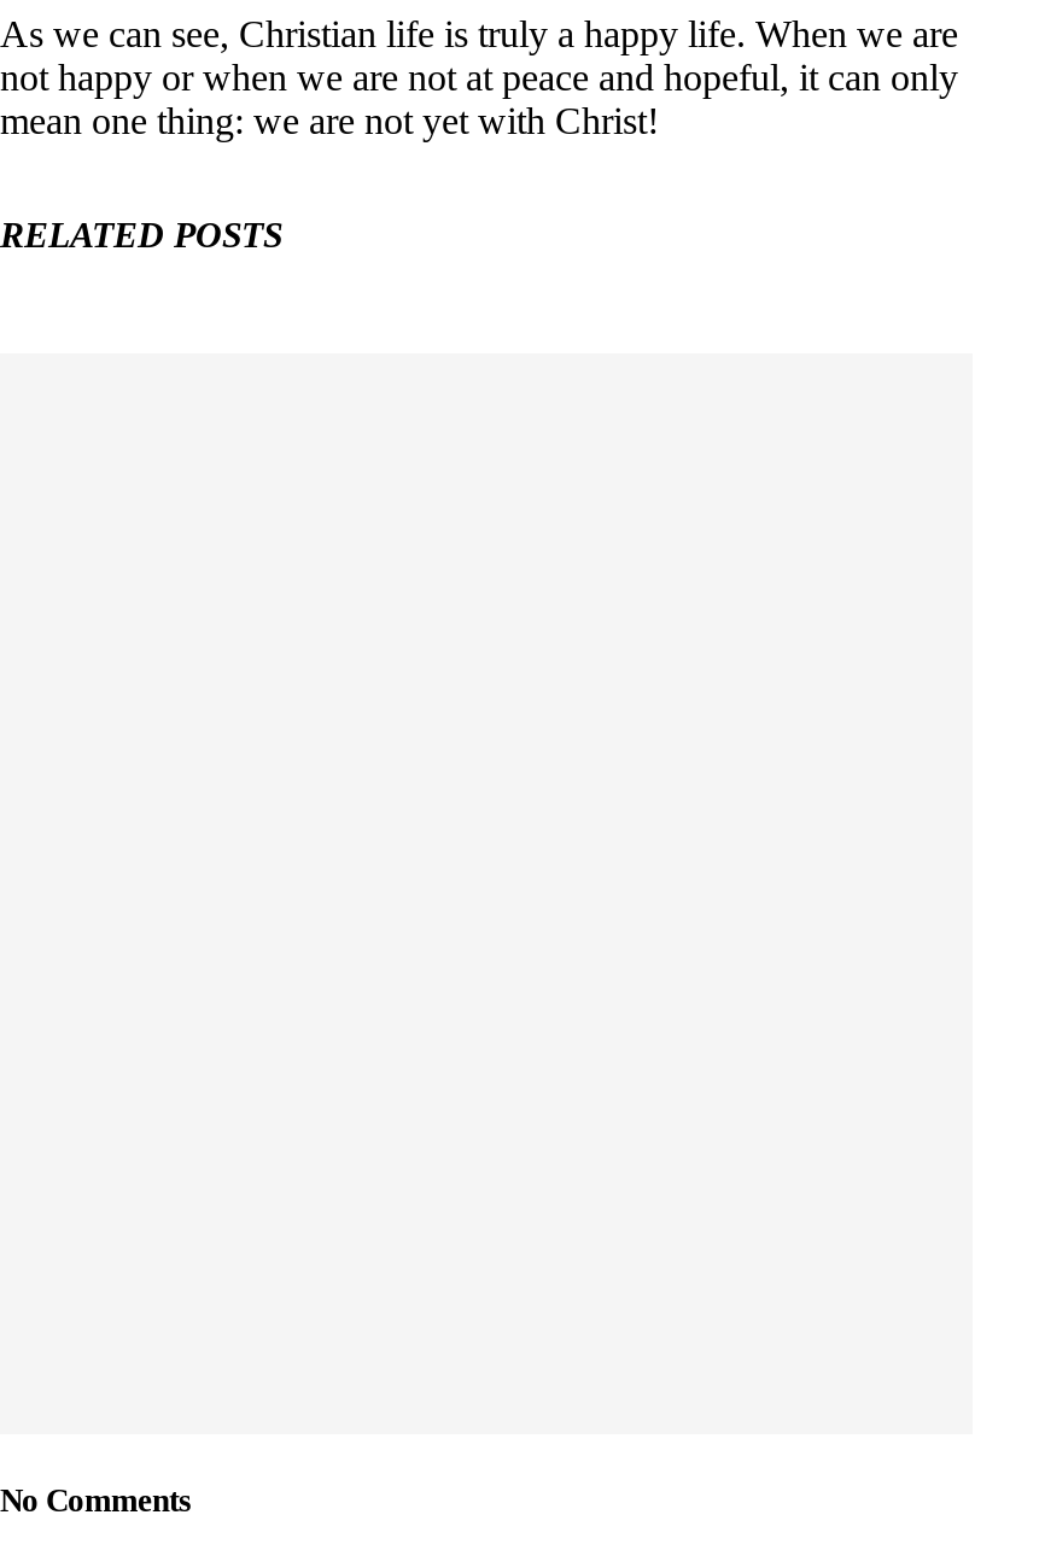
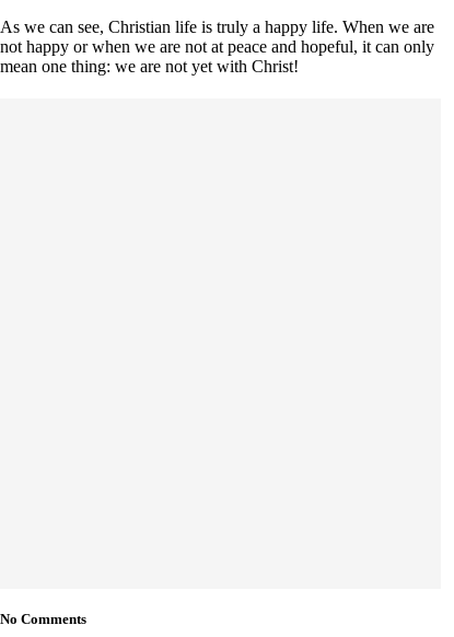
- RELATED POSTS
